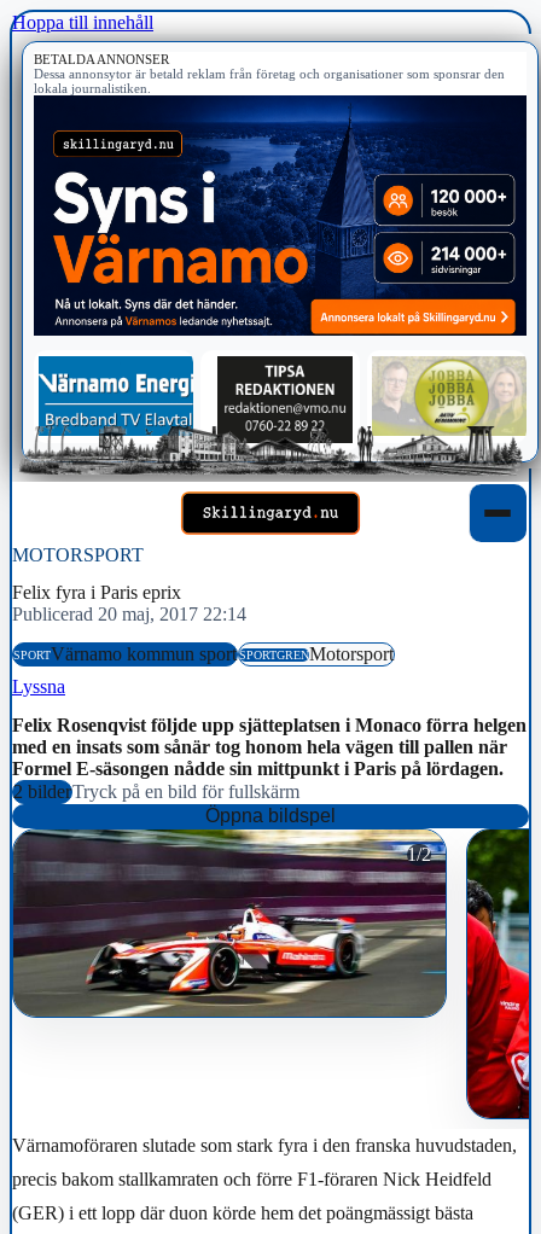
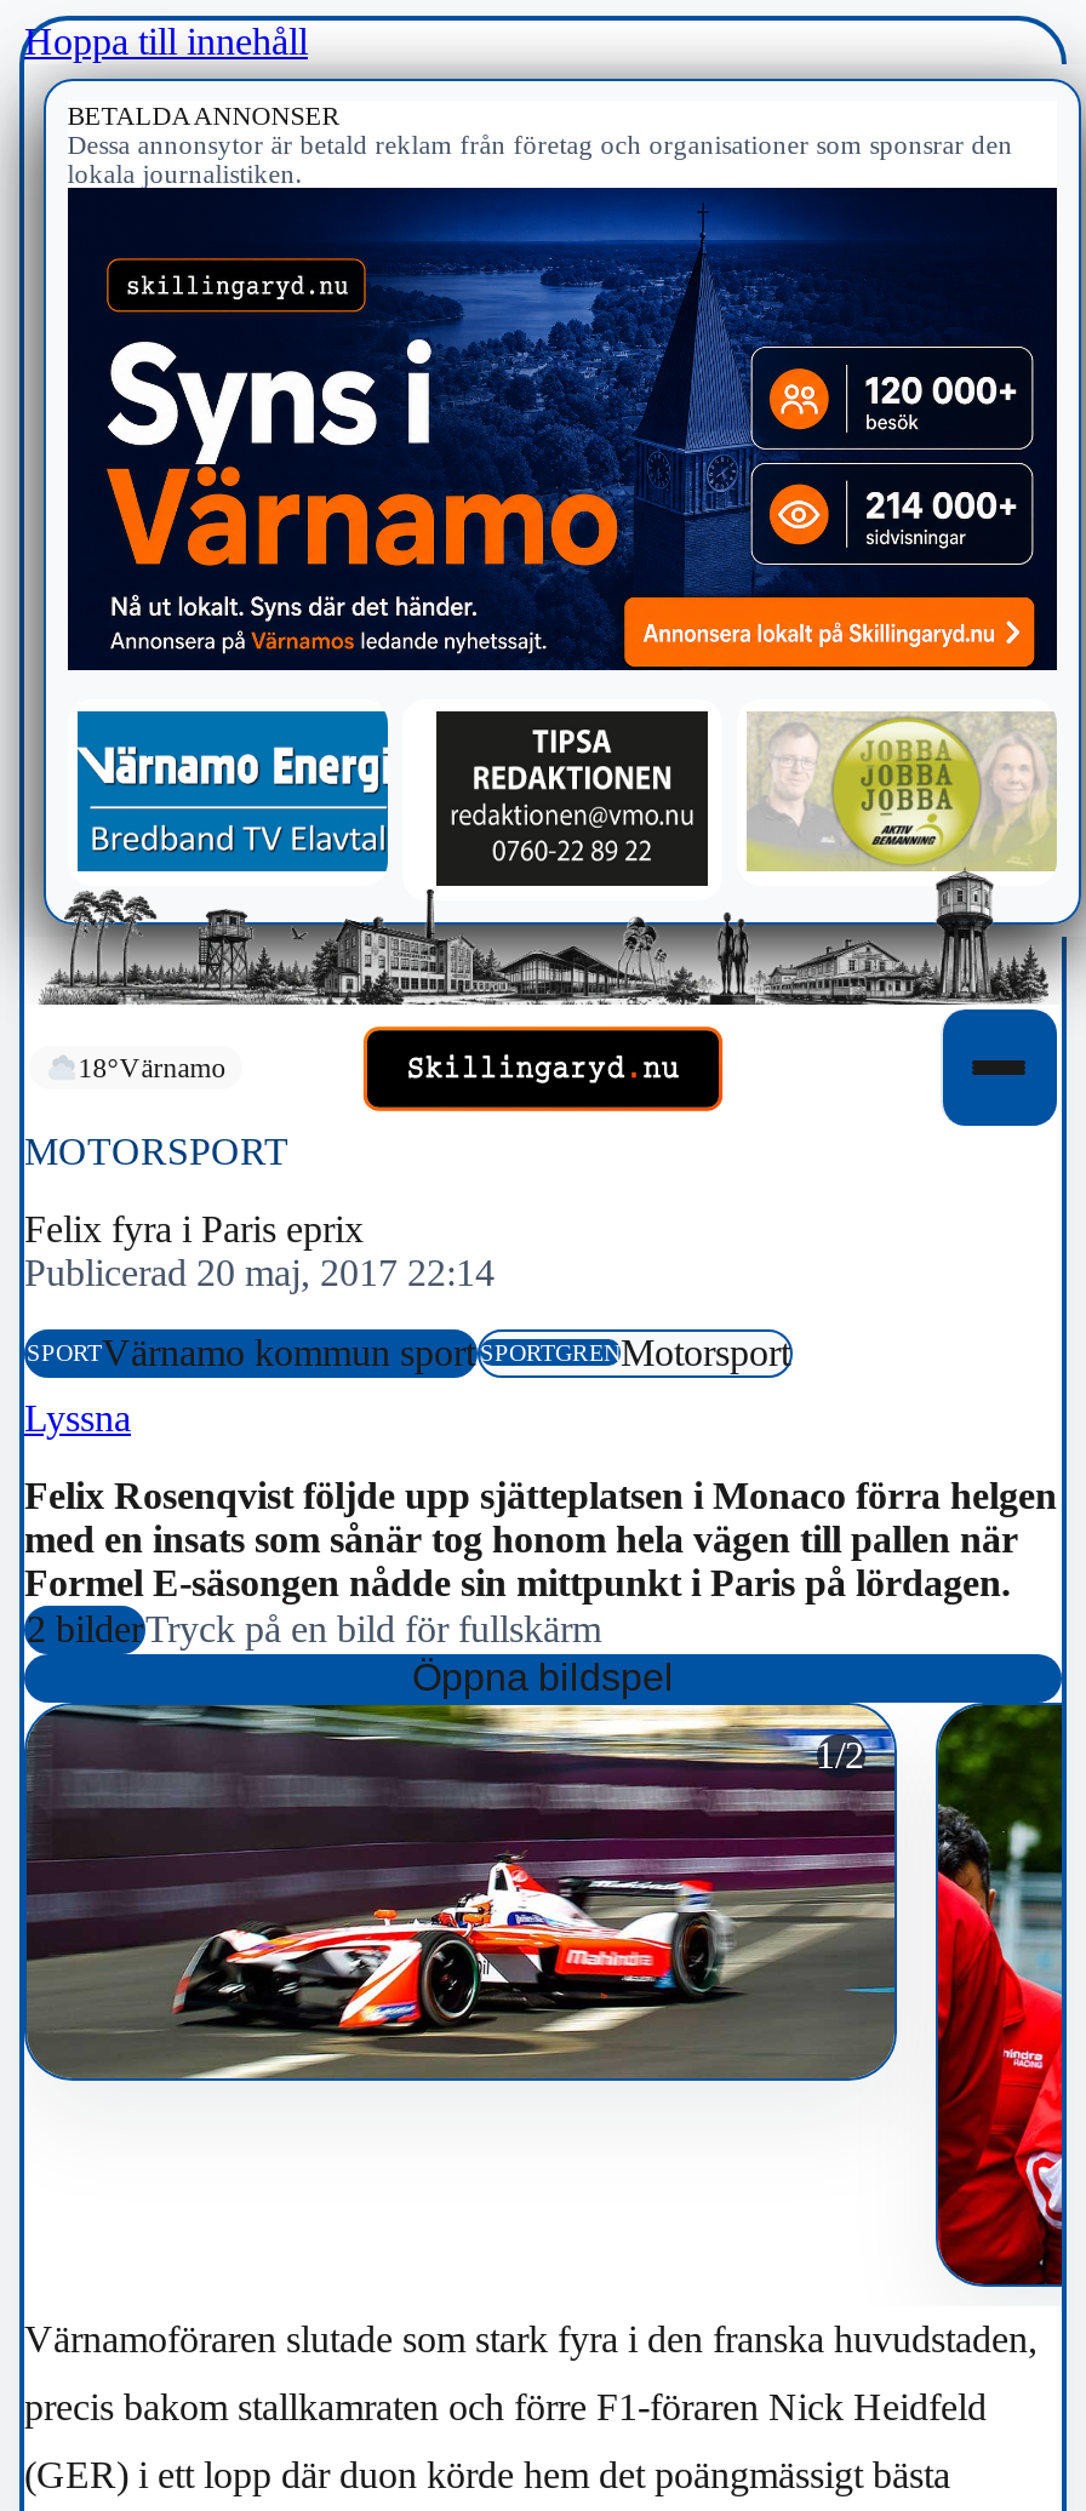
+ 18°Värnamo

- [image]
+ [image]
